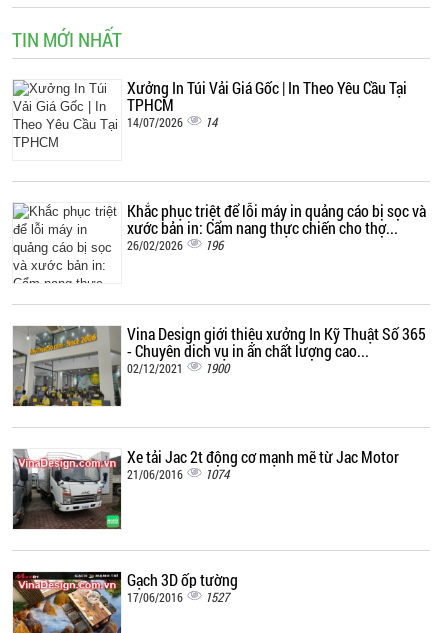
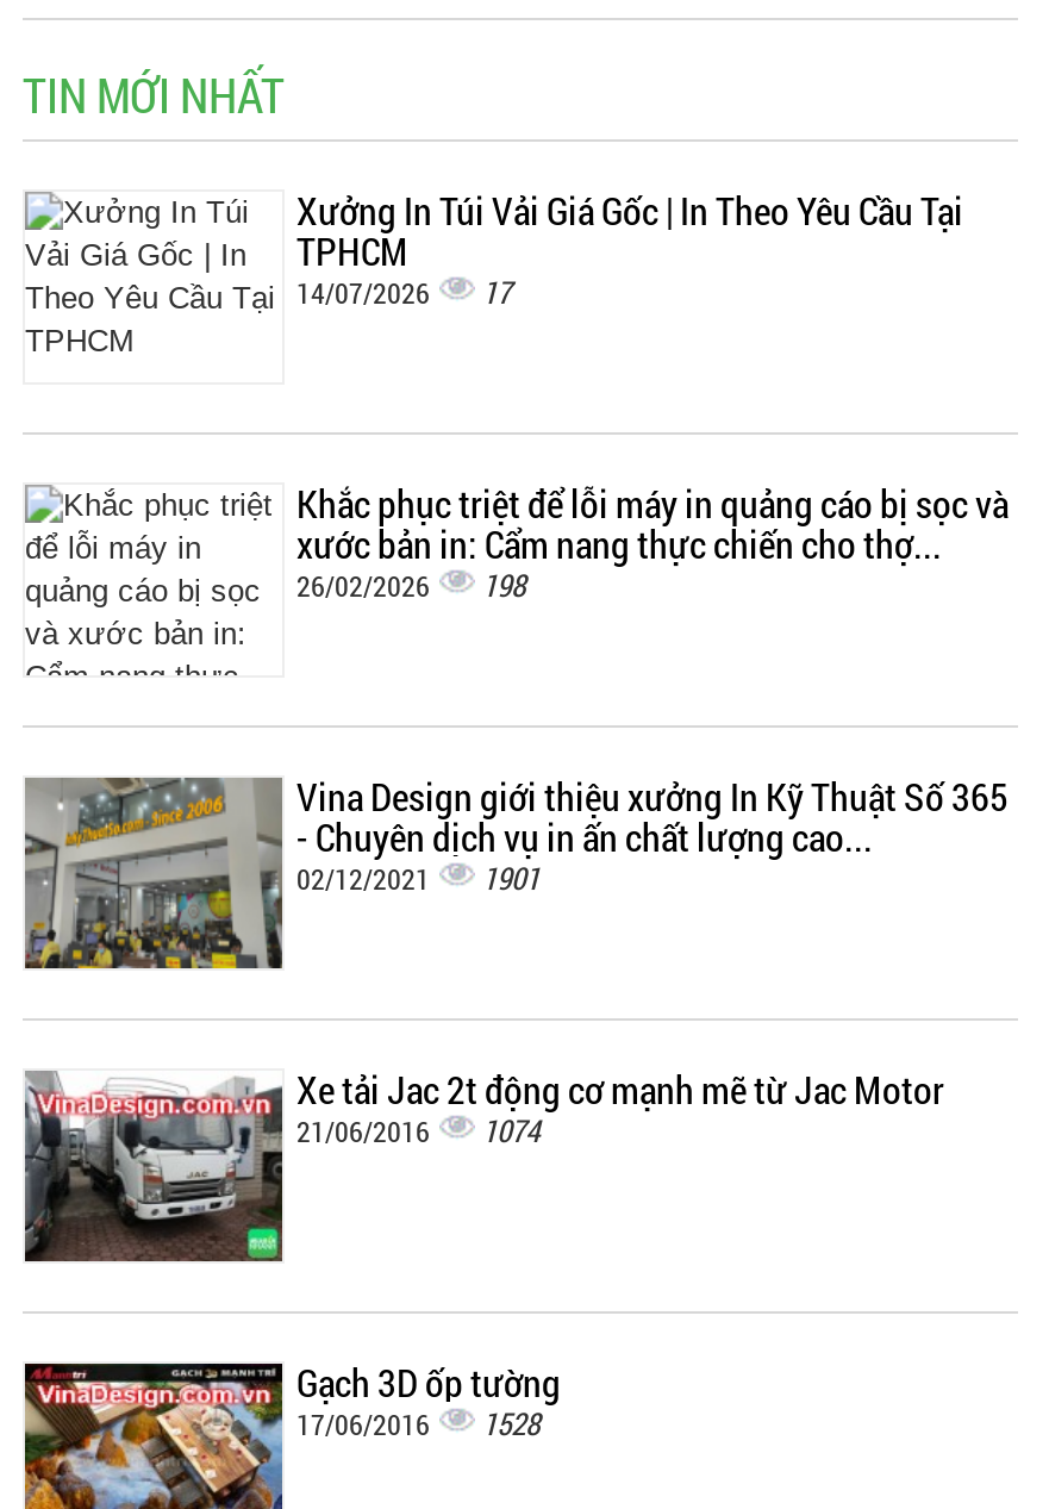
- 14/07/2026 14
+ 14/07/2026 17

- 26/02/2026 196
+ 26/02/2026 198

- 02/12/2021 1900
+ 02/12/2021 1901

- 17/06/2016 1527
+ 17/06/2016 1528
